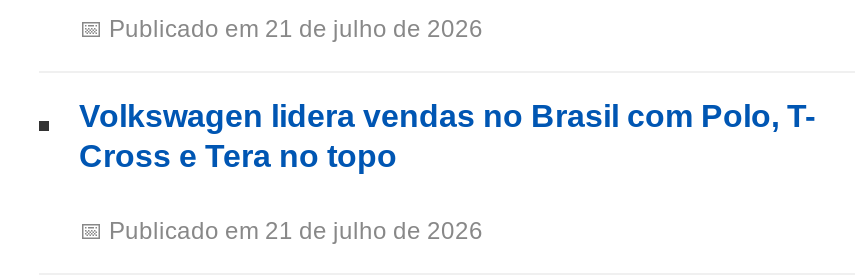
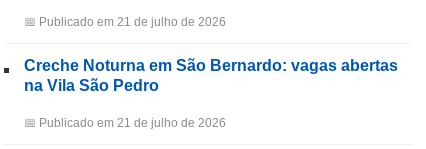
- Volkswagen lidera vendas no Brasil com Polo, T-
- Cross e Tera no topo
+ Creche Noturna em São Bernardo: vagas abertas
+ na Vila São Pedro
